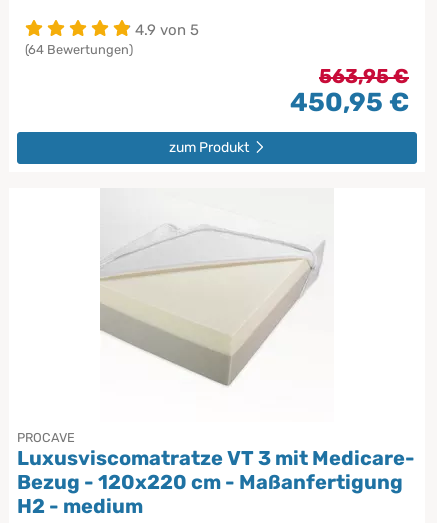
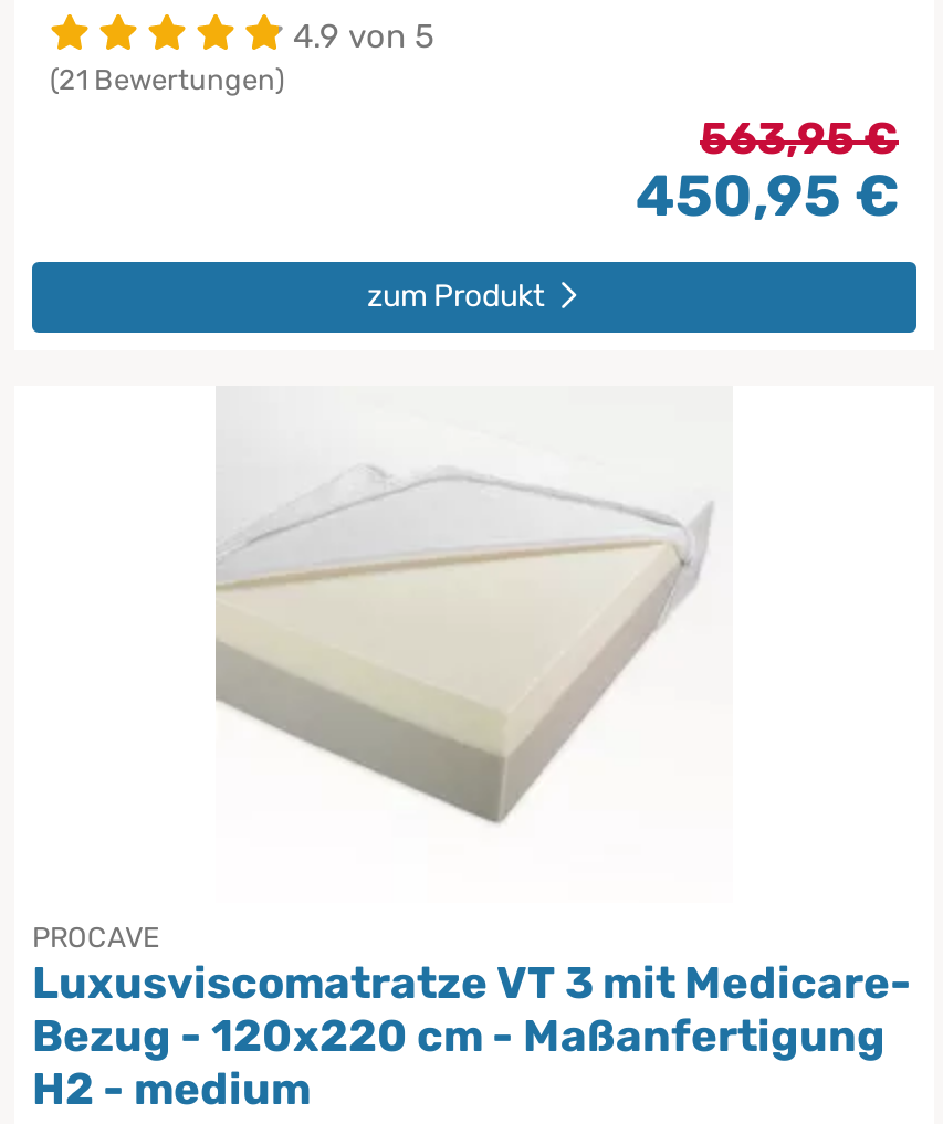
- (64 Bewertungen)
+ (21 Bewertungen)
